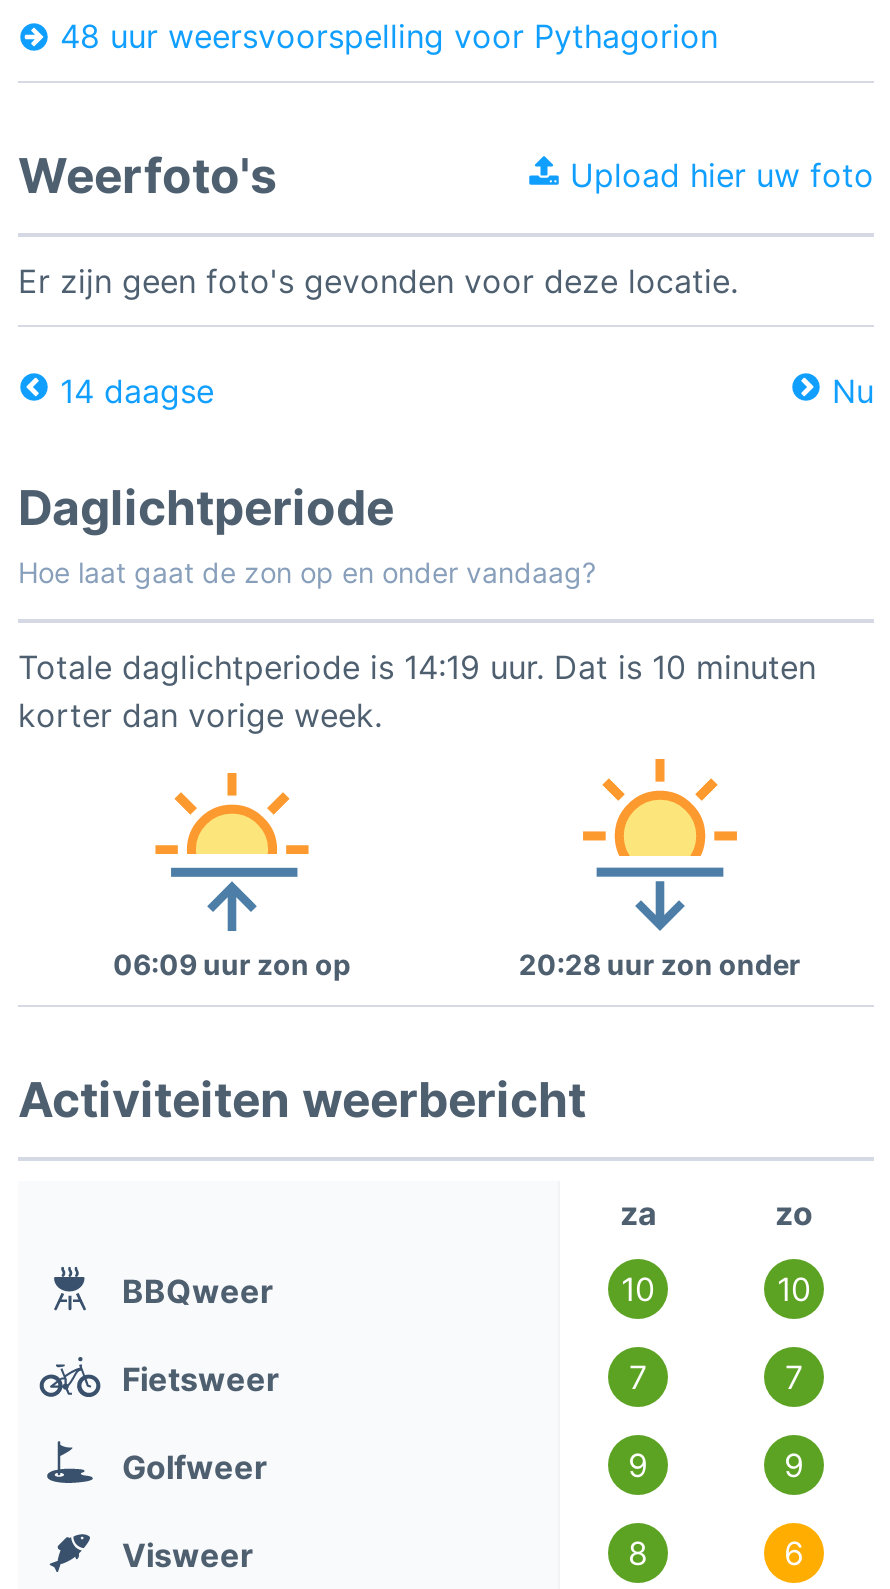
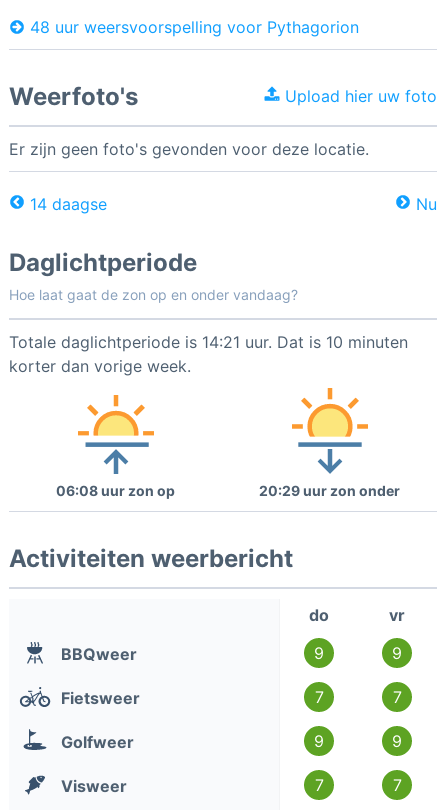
- Totale daglichtperiode is 14:19 uur. Dat is 10 minuten
+ Totale daglichtperiode is 14:21 uur. Dat is 10 minuten

- 06:09 uur zon op
+ 06:08 uur zon op

- 20:28 uur zon onder
+ 20:29 uur zon onder

- za
- zo
+ do
+ vr

- 10
+ 9

- 10
+ 9

- 8
+ 7

- 6
+ 7
